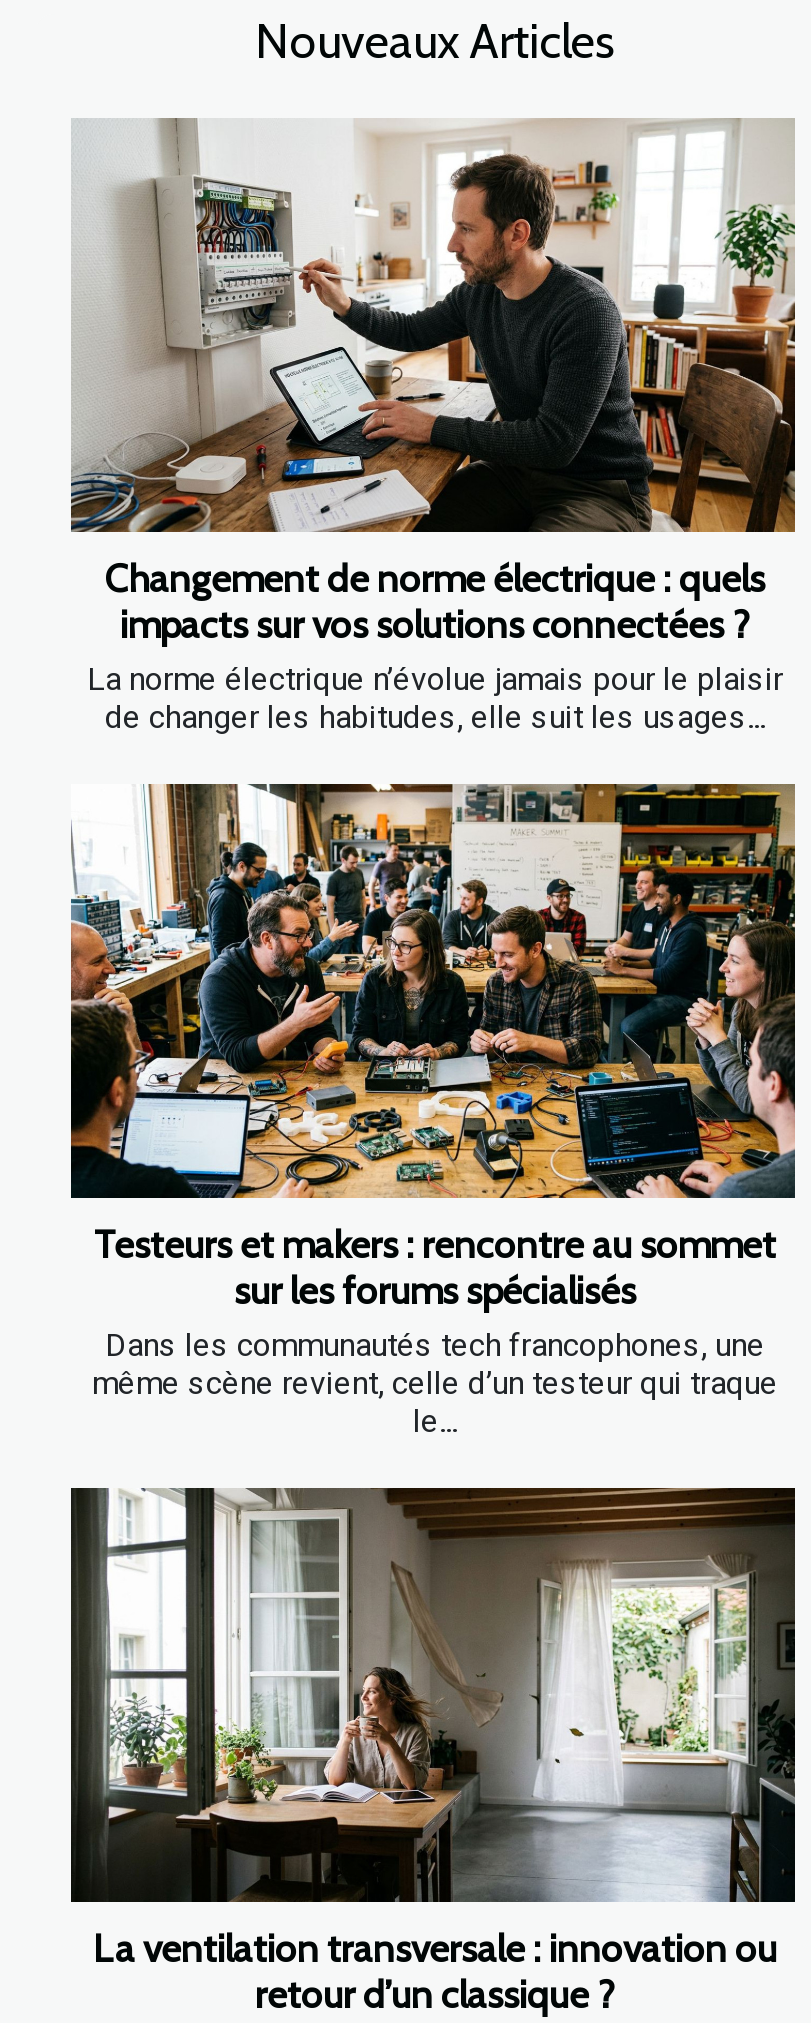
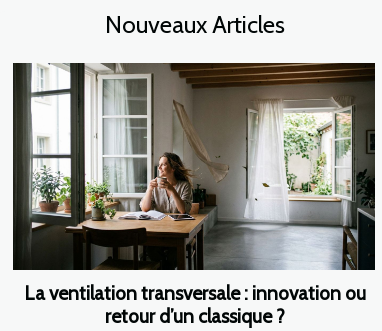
- [image]
- Changement de norme électrique : quels
- impacts sur vos solutions connectées ?
- La norme électrique n’évolue jamais pour le plaisir
- de changer les habitudes, elle suit les usages...

- [image]
- Testeurs et makers : rencontre au sommet
- sur les forums spécialisés
- Dans les communautés tech francophones, une
- même scène revient, celle d’un testeur qui traque
- le...
